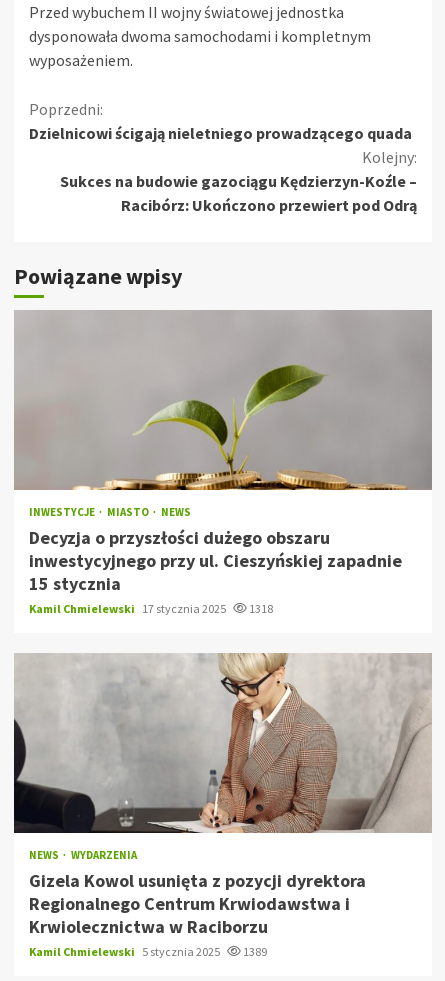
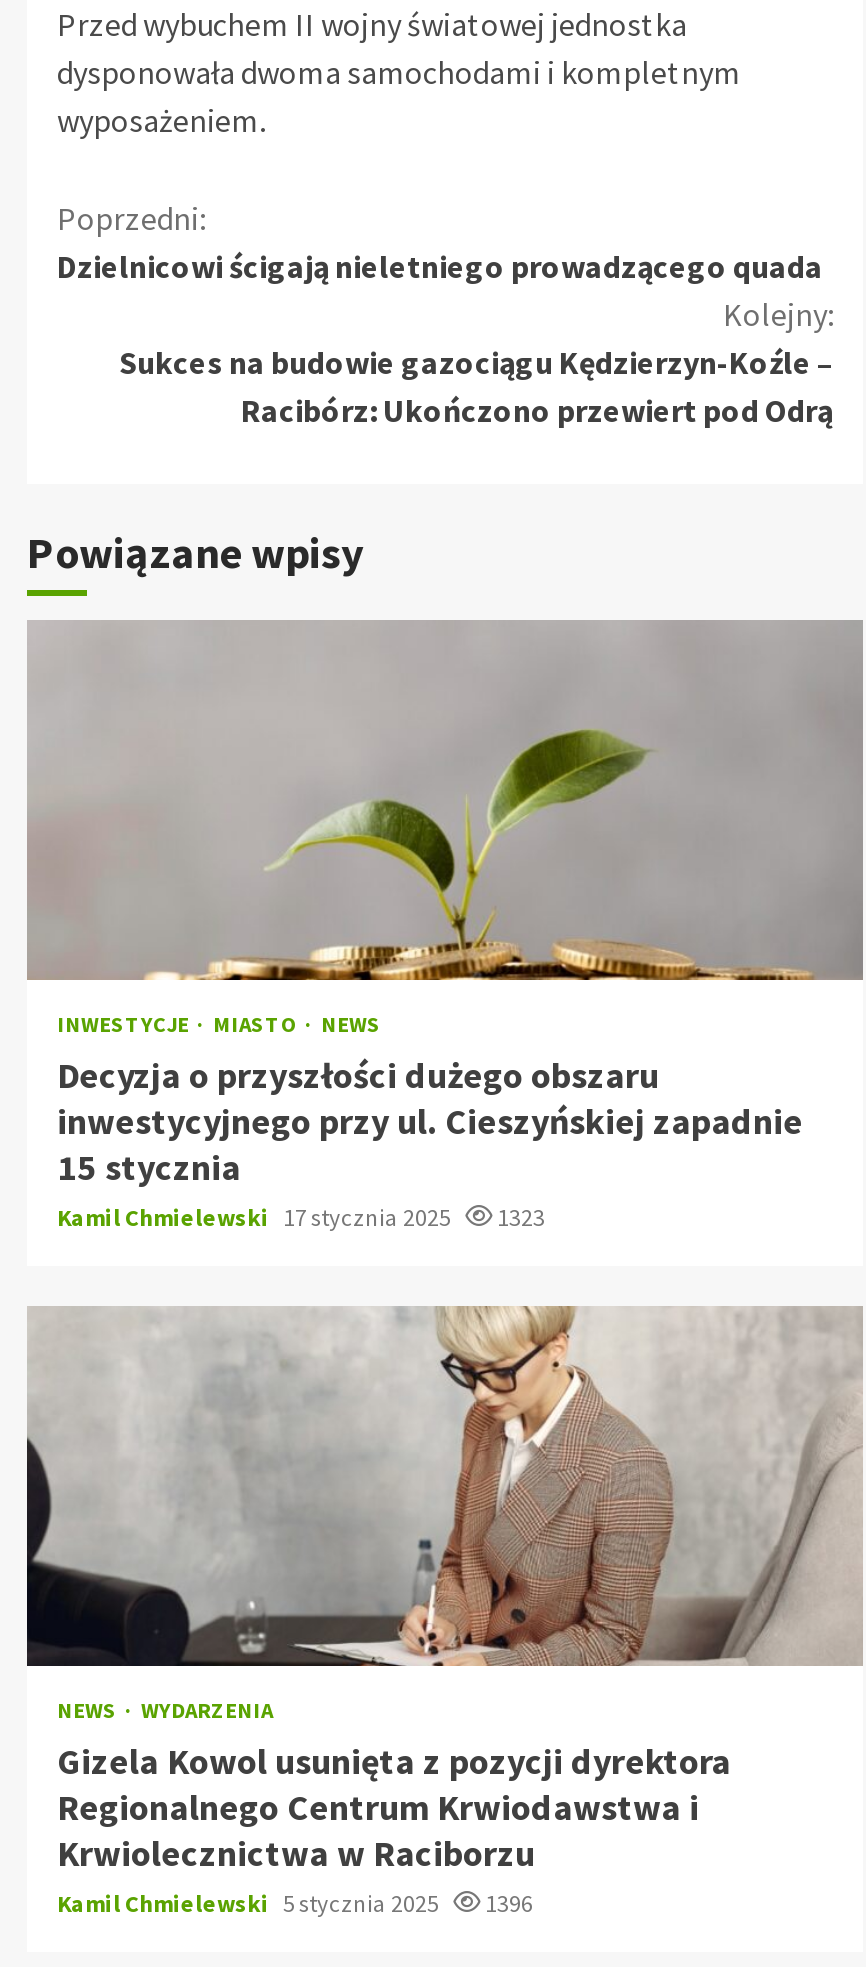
- Kamil Chmielewski 17 stycznia 2025 1318
+ Kamil Chmielewski 17 stycznia 2025 1323

- Kamil Chmielewski 5 stycznia 2025 1389
+ Kamil Chmielewski 5 stycznia 2025 1396
